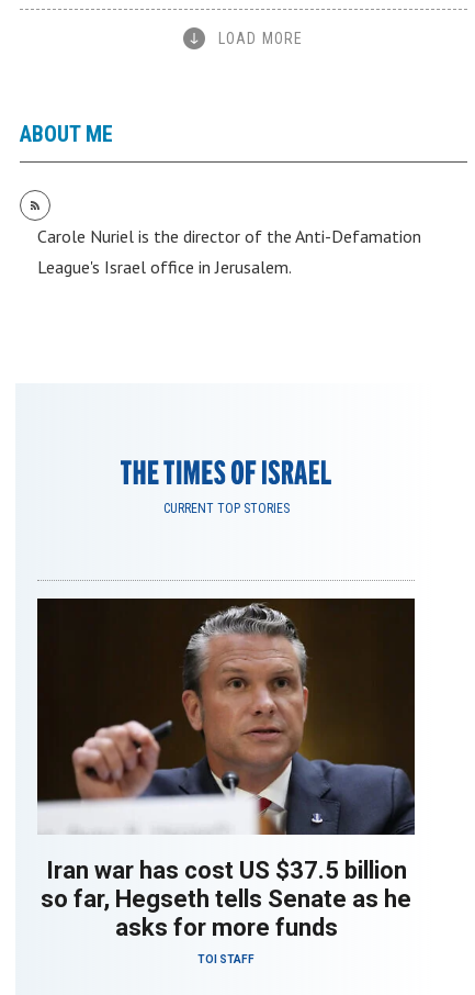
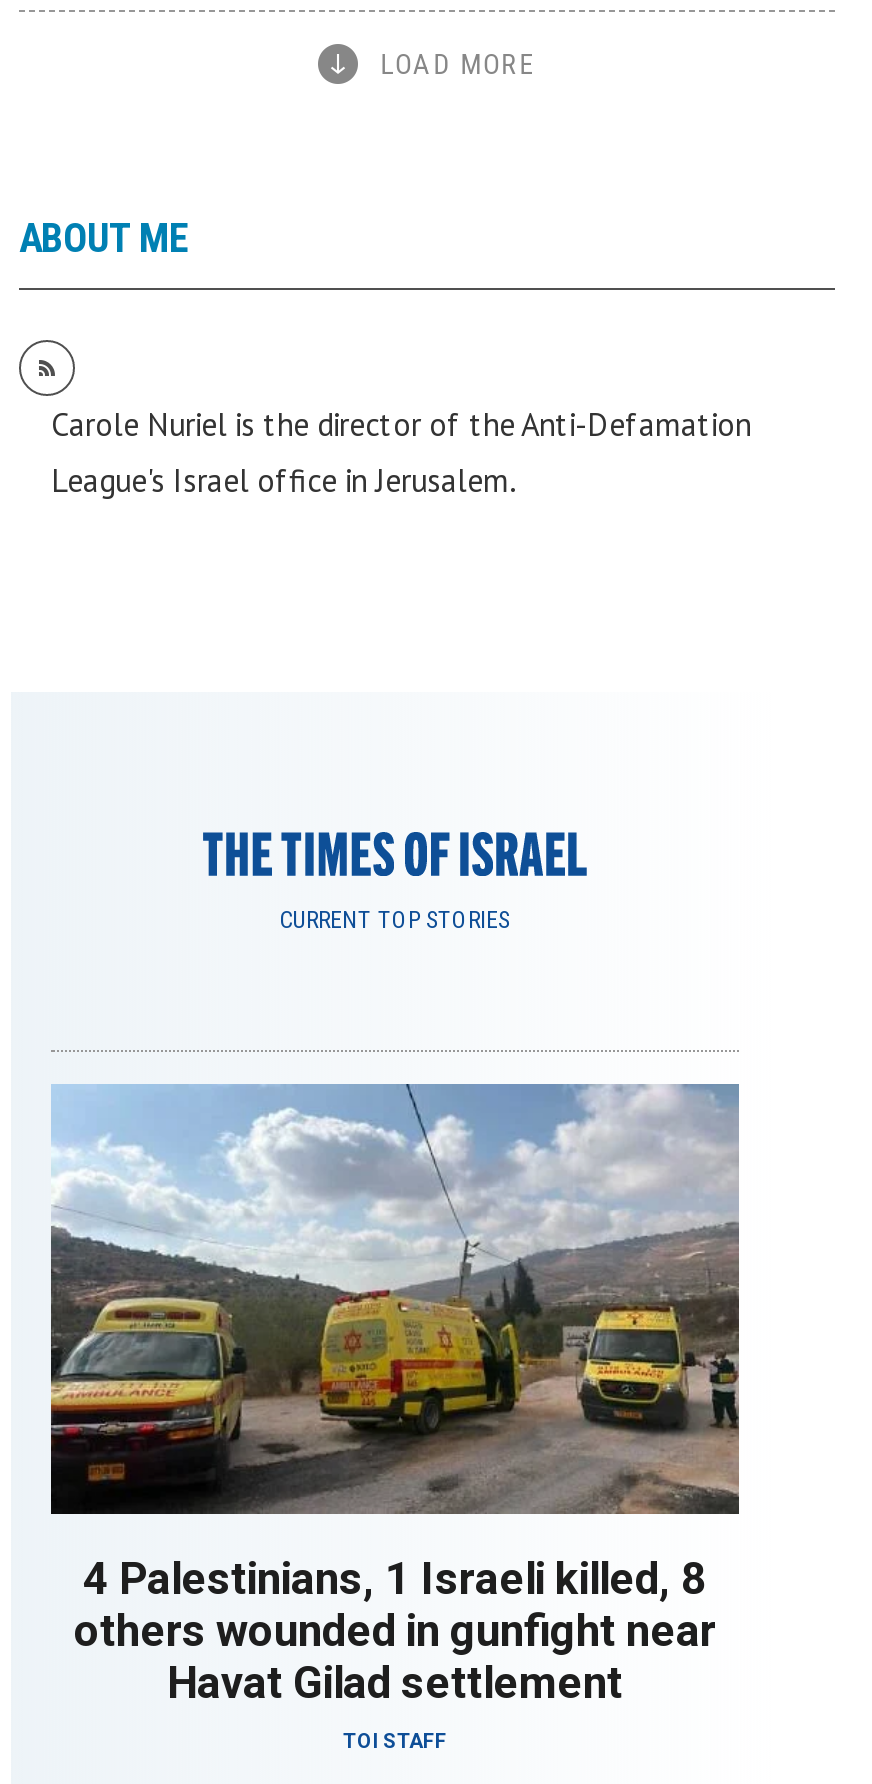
- [image]
- Iran war has cost US $37.5 billion
- so far, Hegseth tells Senate as he
- asks for more funds
+ [image]
+ 4 Palestinians, 1 Israeli killed, 8
+ others wounded in gunfight near
+ Havat Gilad settlement
